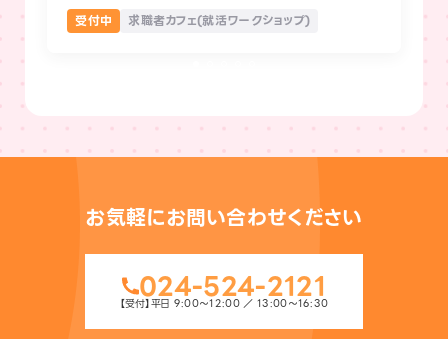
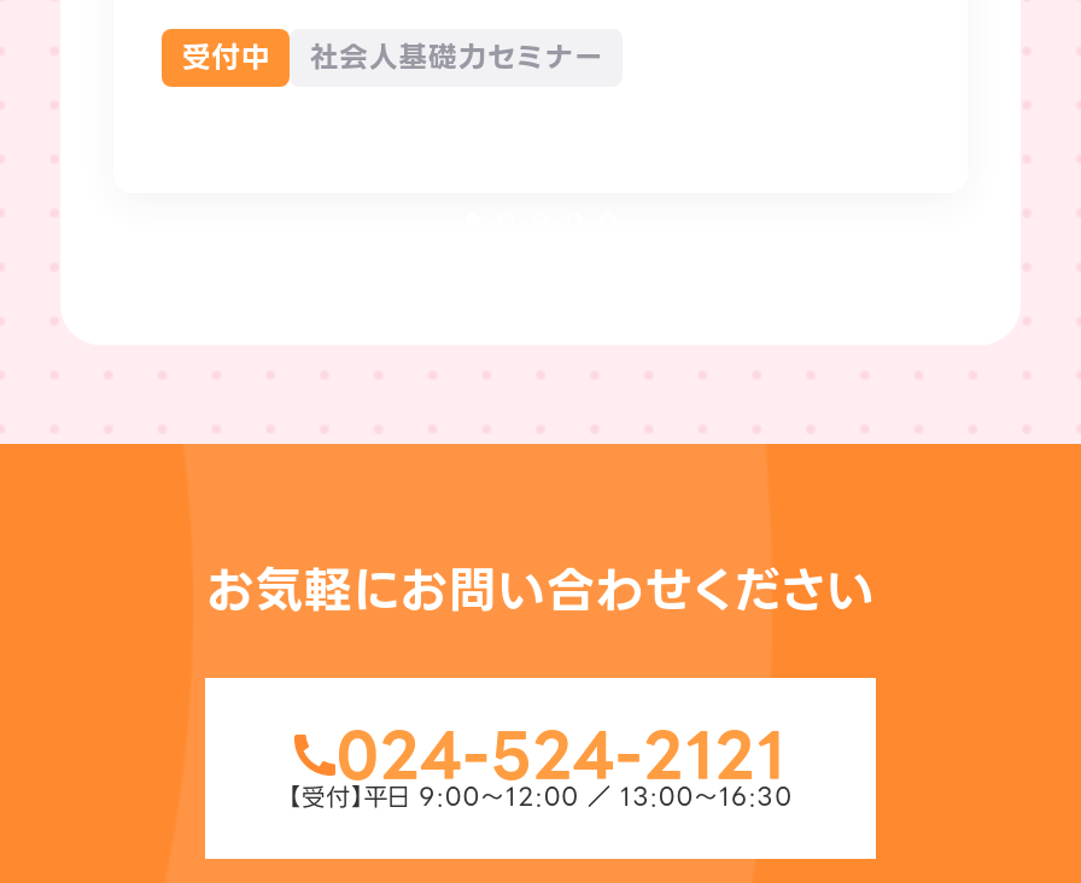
- 求職者カフェ(就活ワークショップ)
+ 社会人基礎力セミナー
